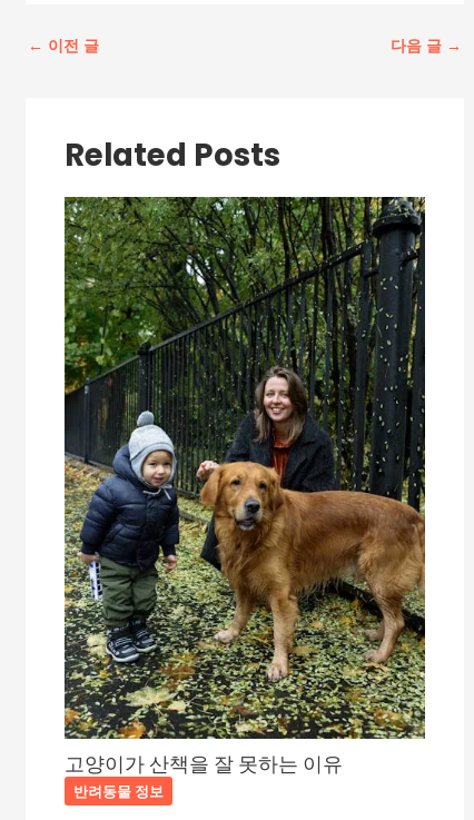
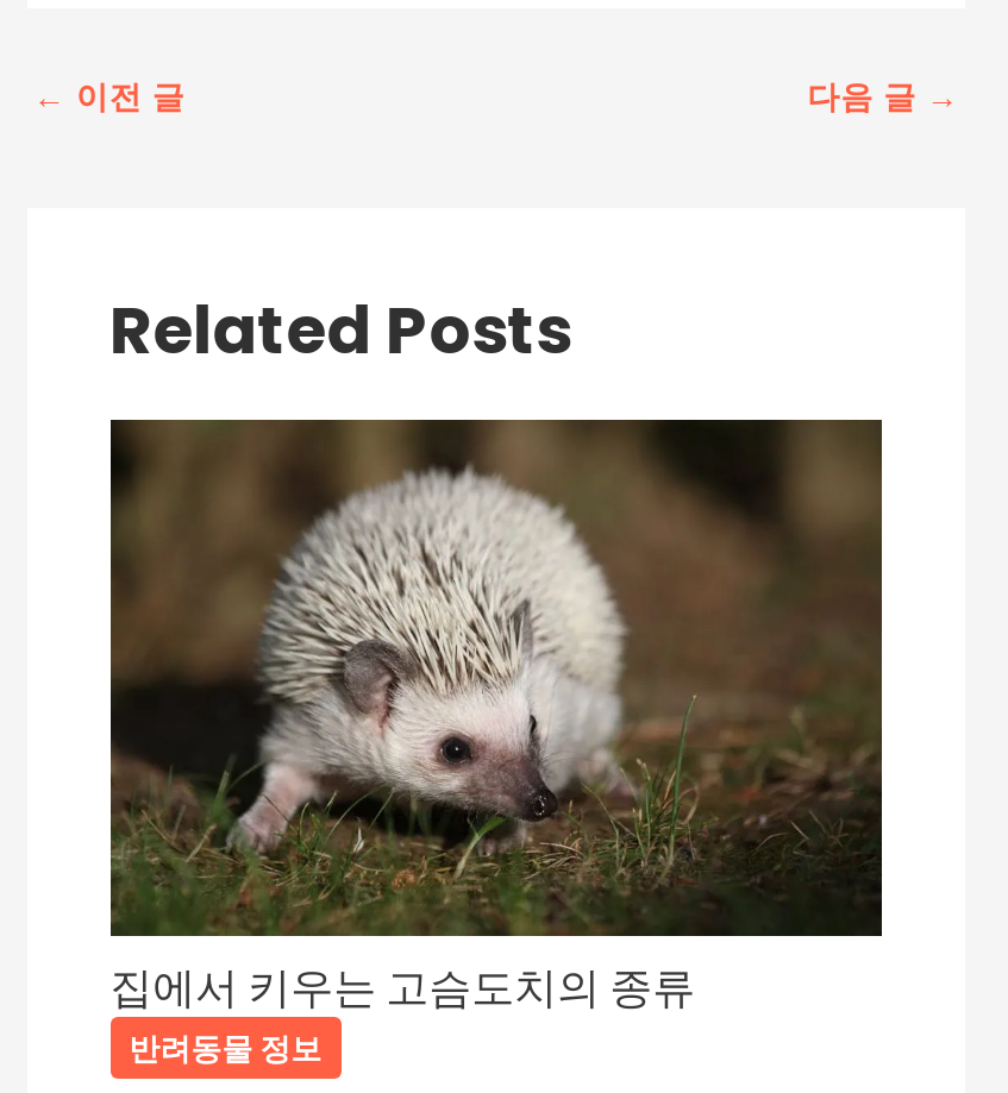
- [image]
- 고양이가 산책을 잘 못하는 이유
+ [image]
+ 집에서 키우는 고슴도치의 종류
